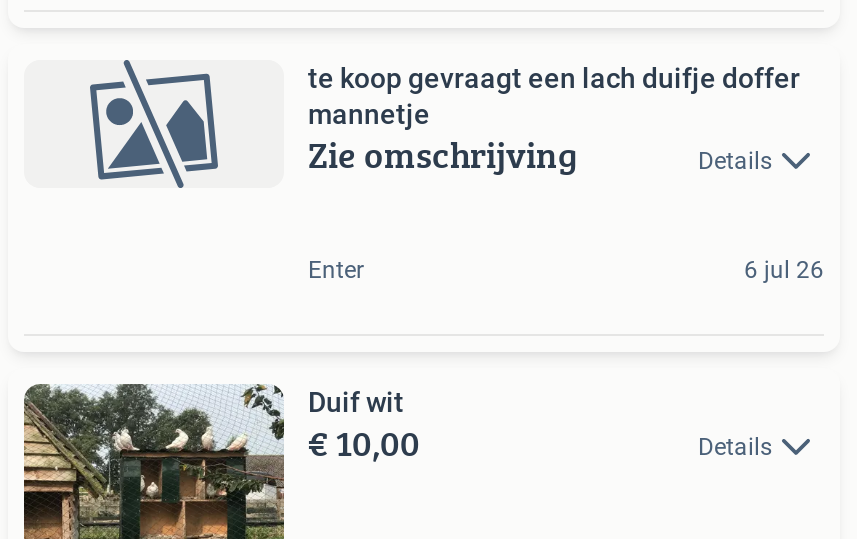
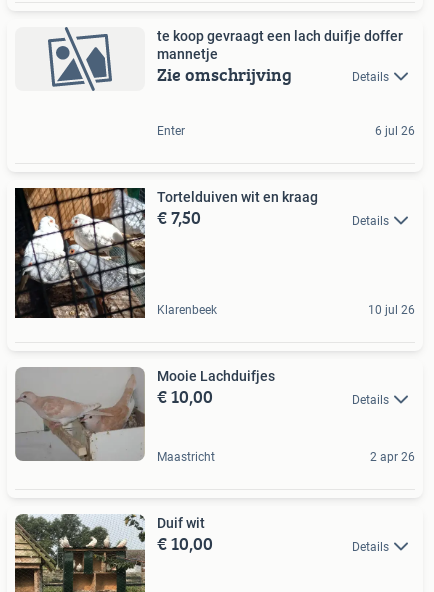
+ [image]
+ Tortelduiven wit en kraag
+ € 7,50
+ Details

+ [image]
+ Mooie Lachduifjes
+ € 10,00
+ Details

+ Klarenbeek
+ 10 jul 26

+ Maastricht
+ 2 apr 26
